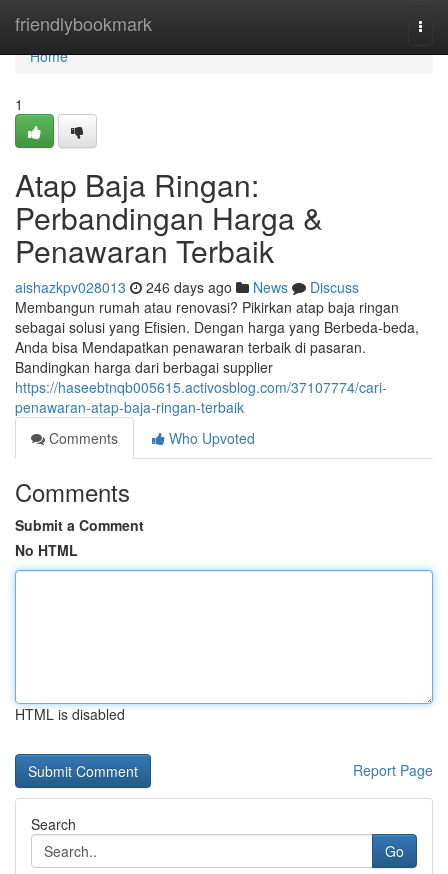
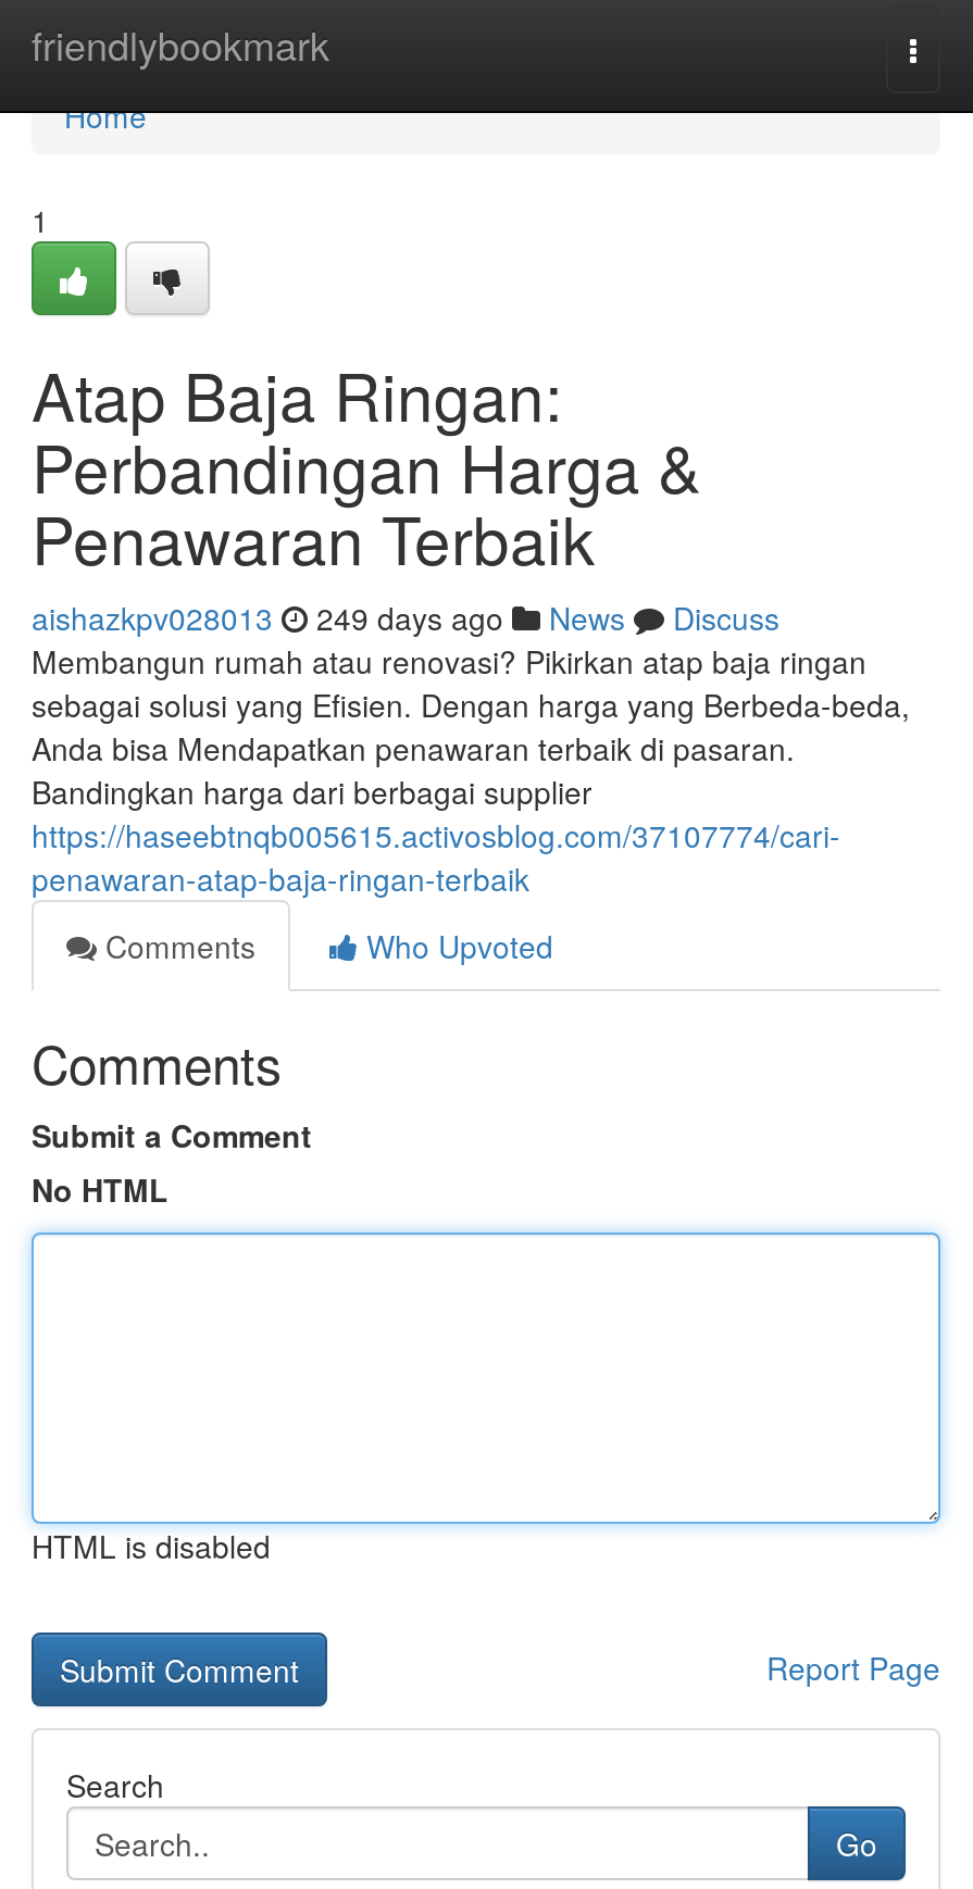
- aishazkpv028013 246 days ago News Discuss
+ aishazkpv028013 249 days ago News Discuss
